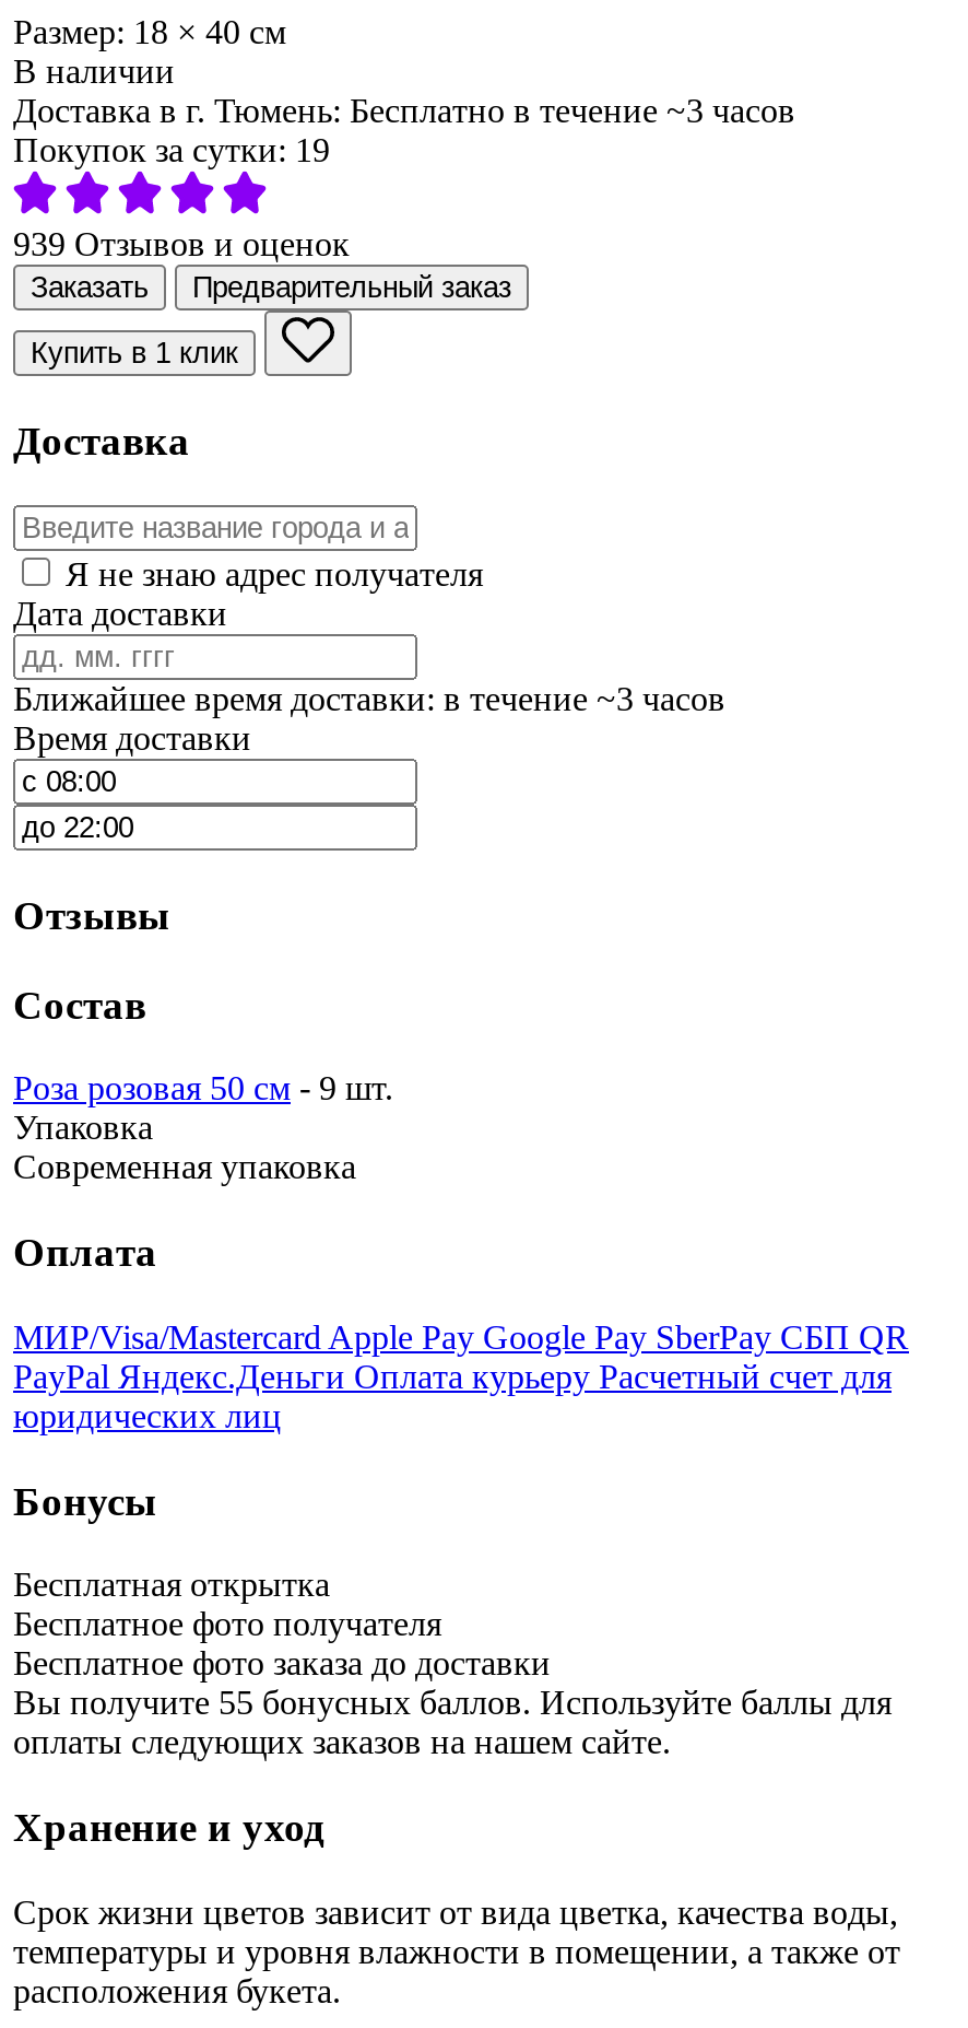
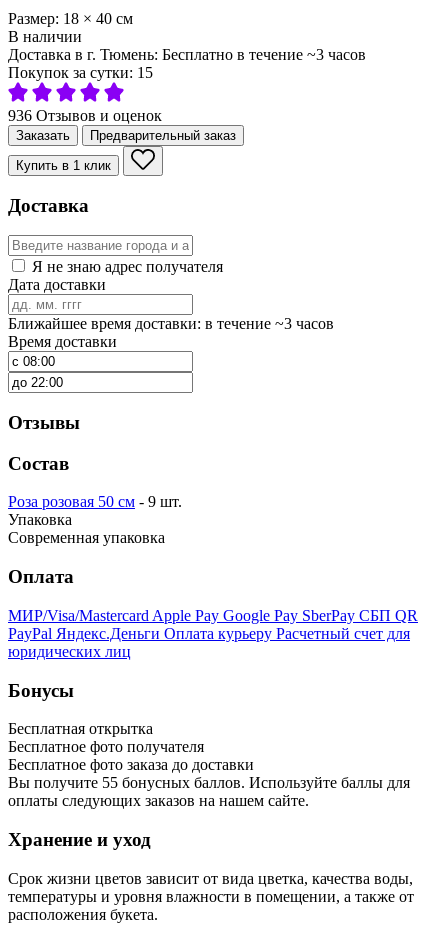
- Покупок за сутки: 19
+ Покупок за сутки: 15

- 939 Отзывов и оценок
+ 936 Отзывов и оценок
